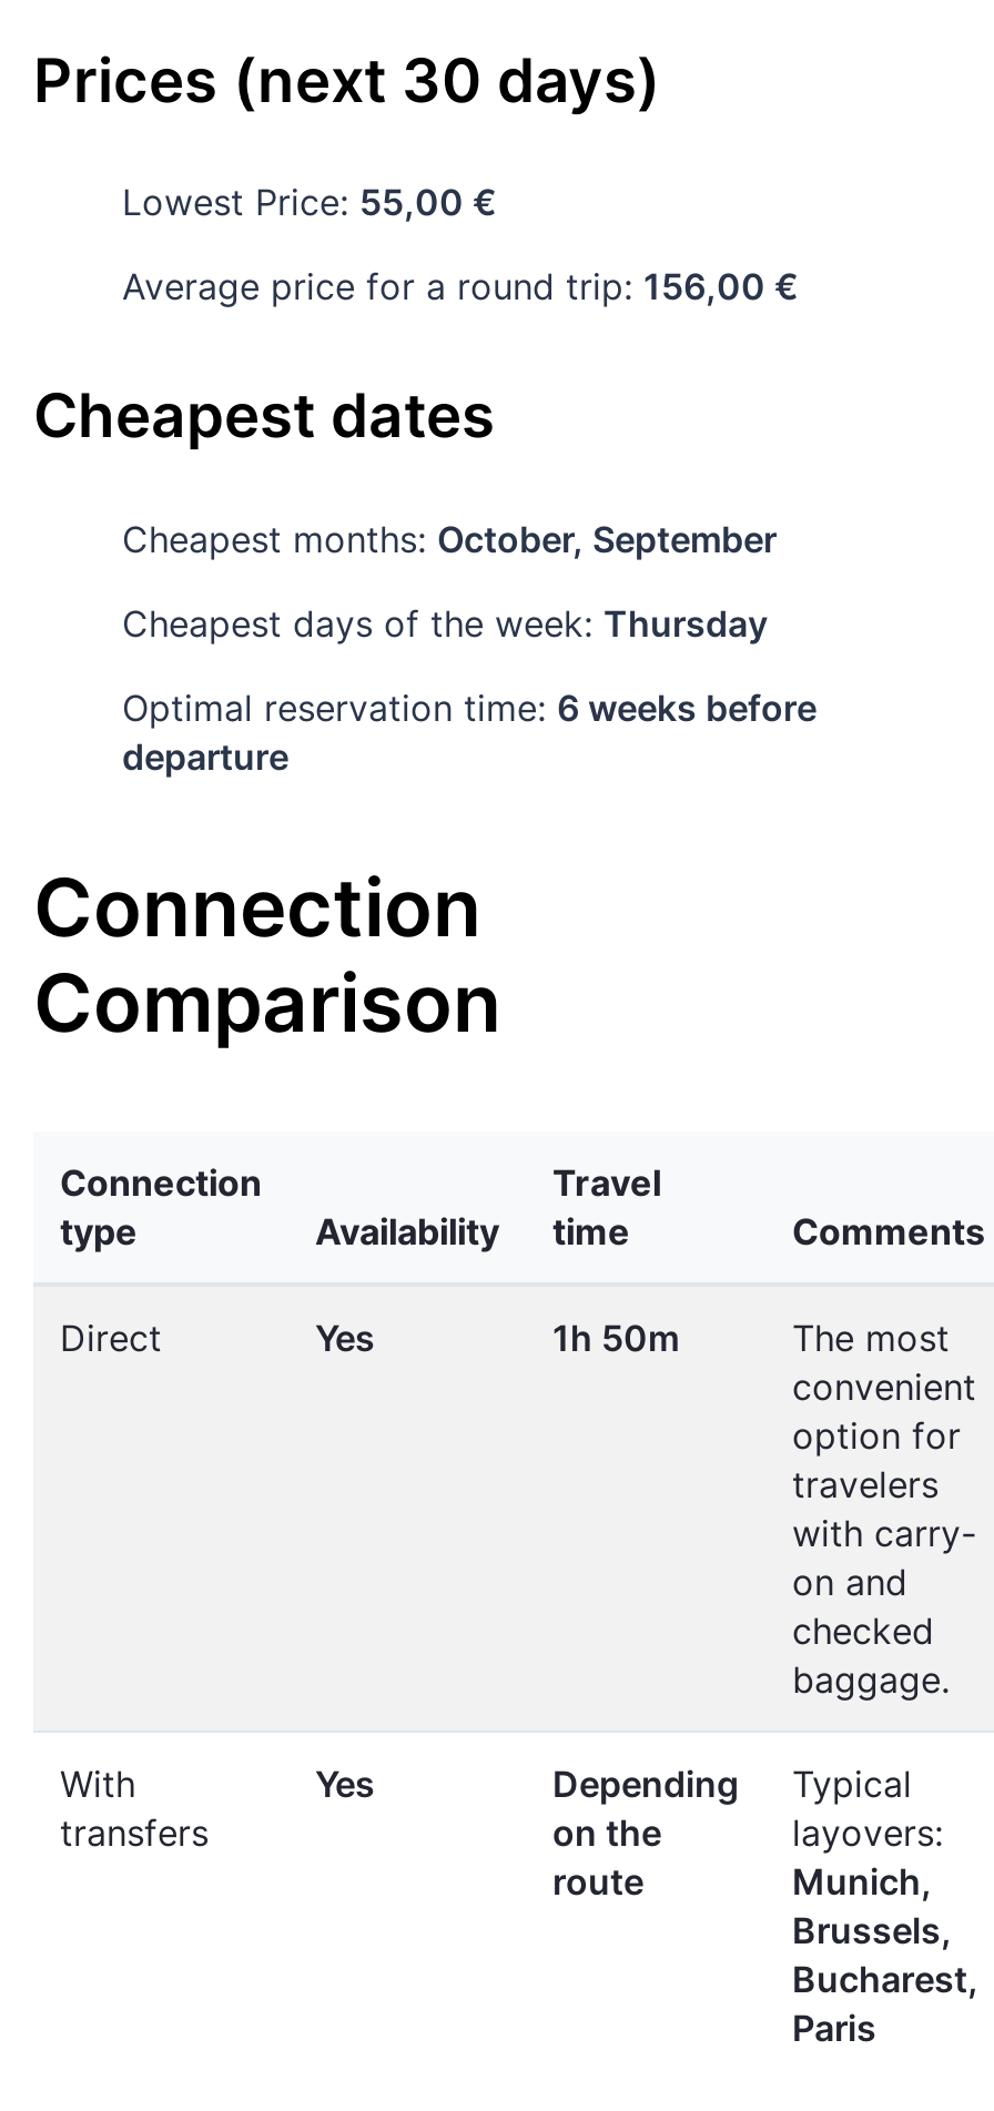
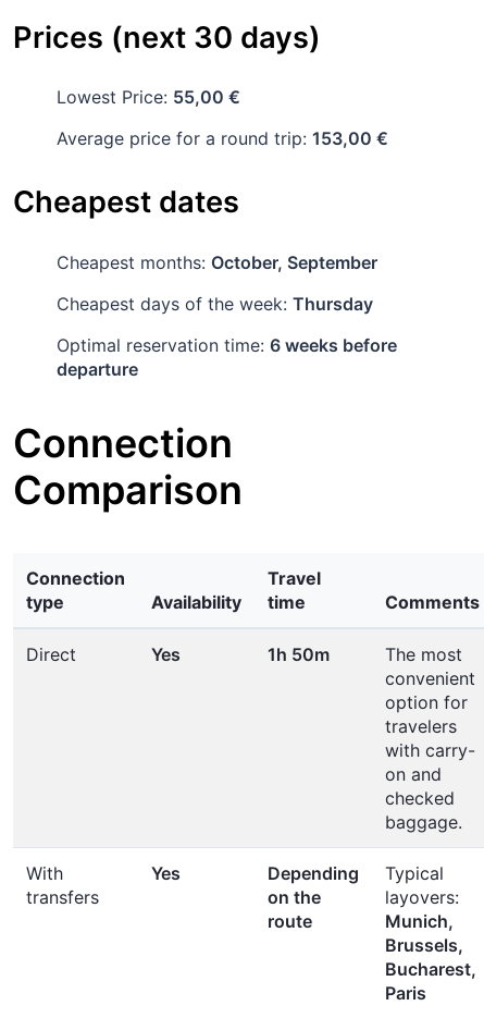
- Average price for a round trip: 156,00 €
+ Average price for a round trip: 153,00 €
